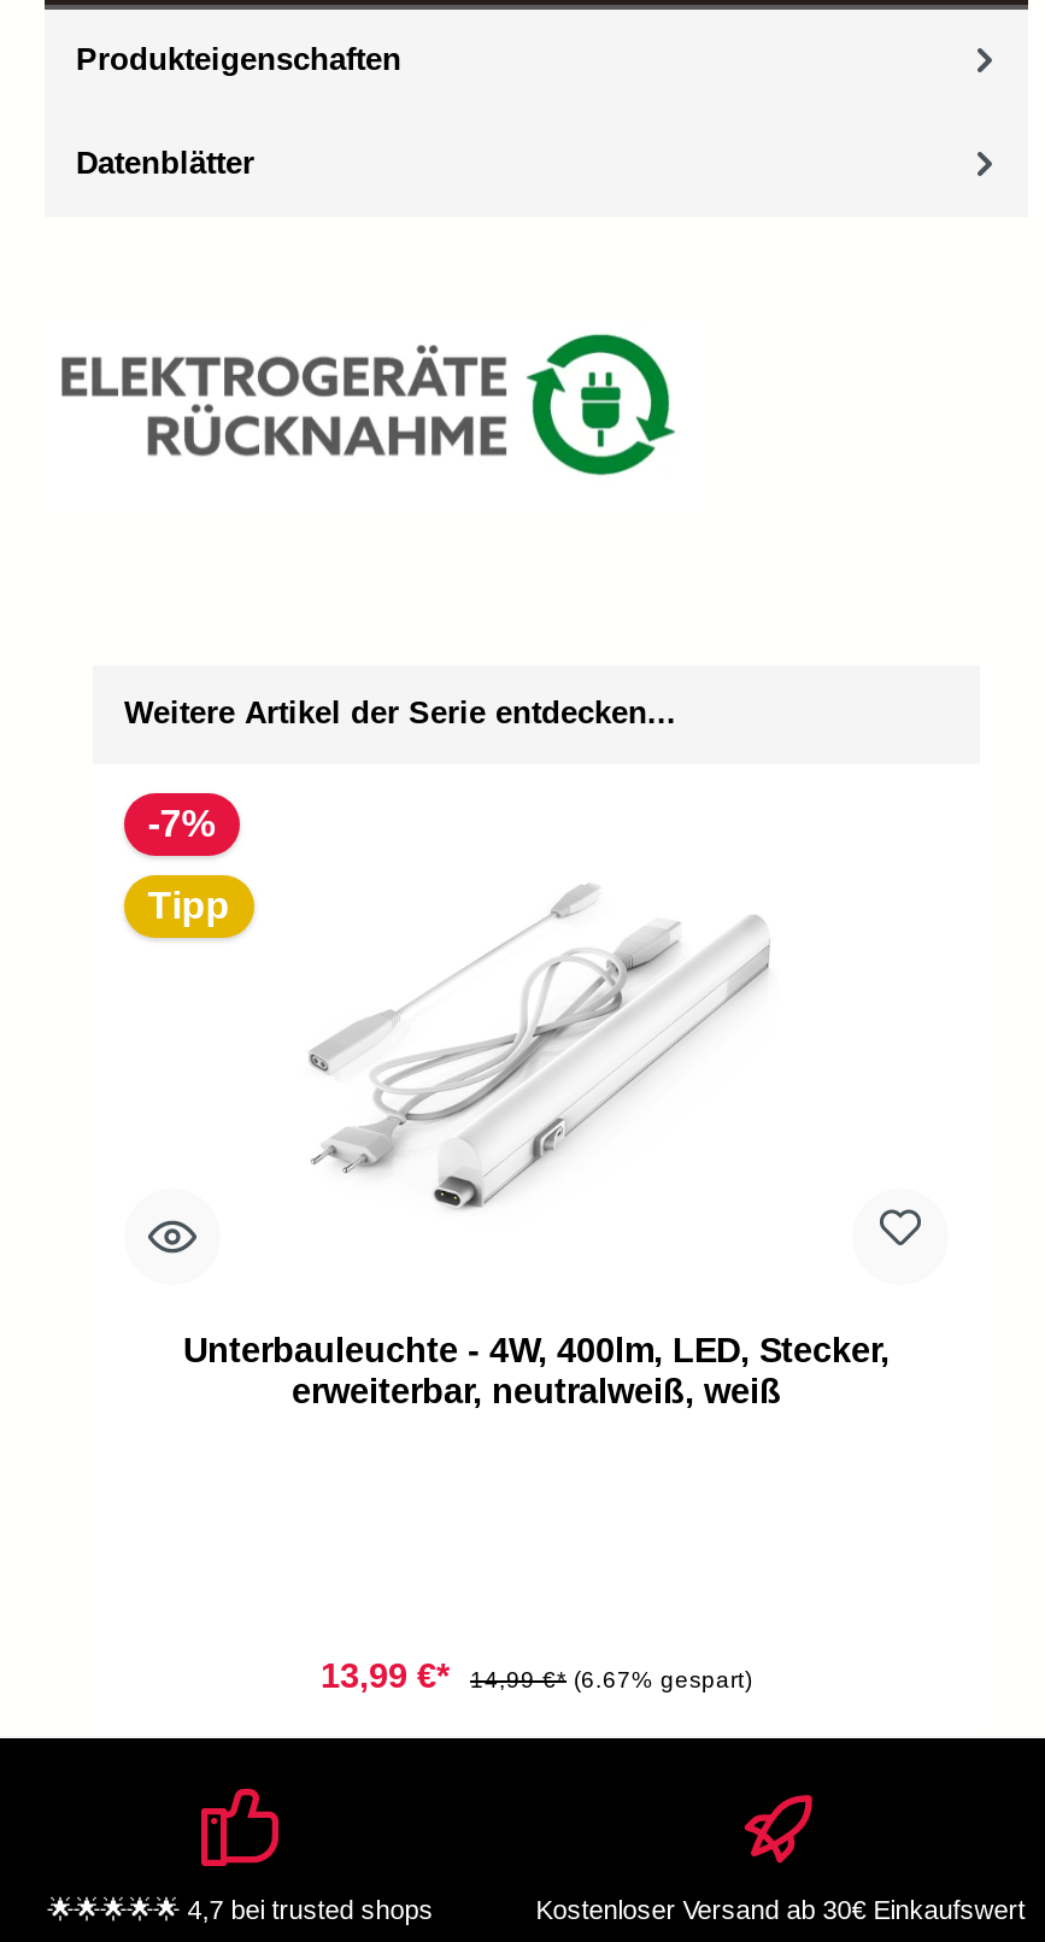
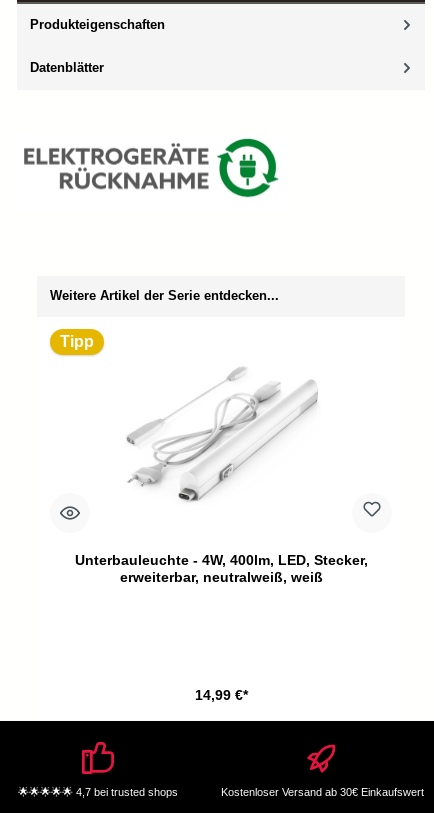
- -7%

moved up: Tipp

- 13,99 €* 14,99 €* (6.67% gespart)
+ 14,99 €*
